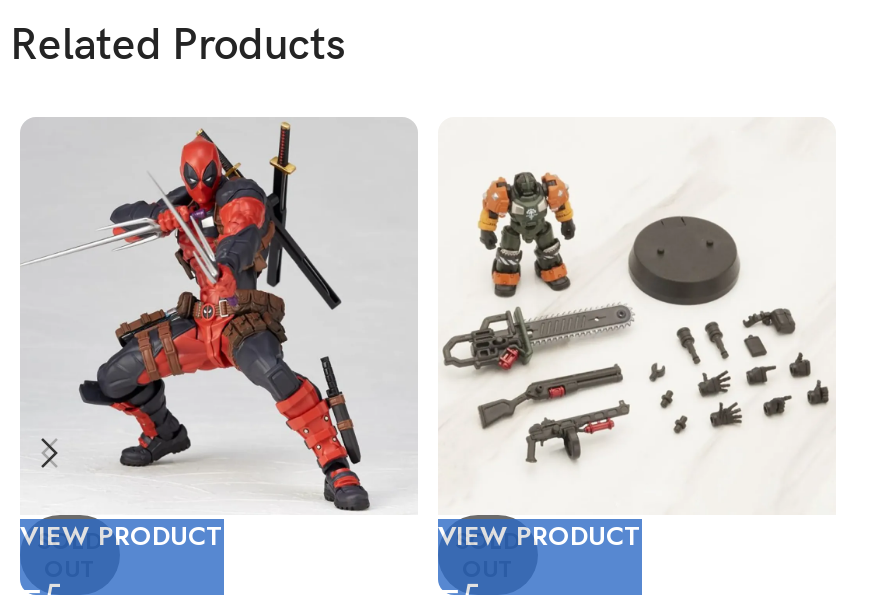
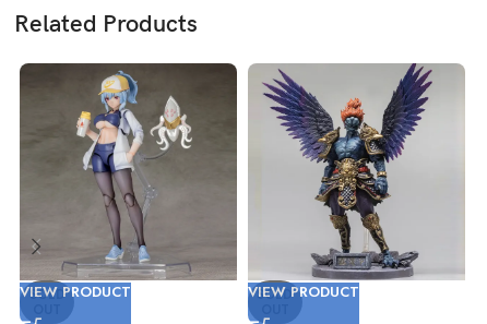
- [image]
+ [image]

- [image]
+ [image]
